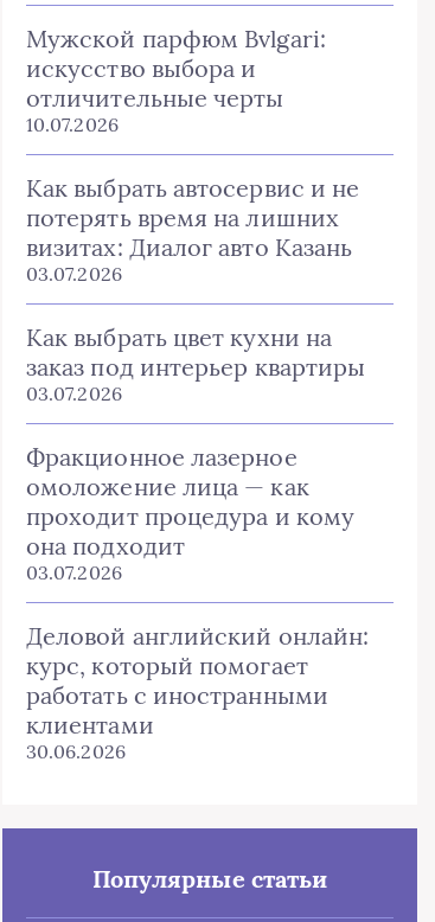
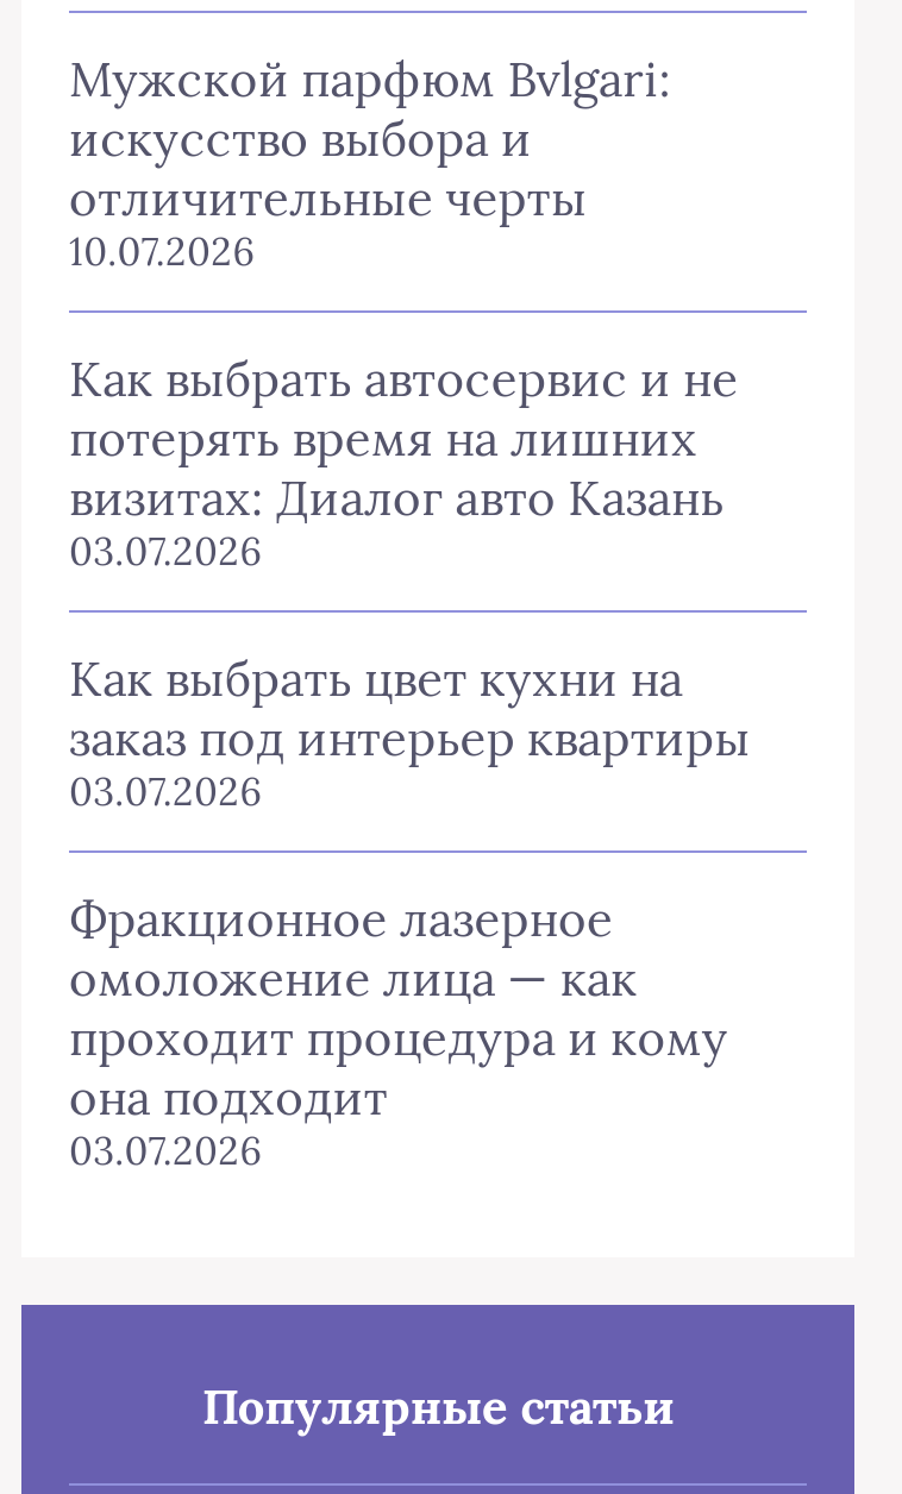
- Деловой английский онлайн:
- курс, который помогает
- работать с иностранными
- клиентами
- 30.06.2026
